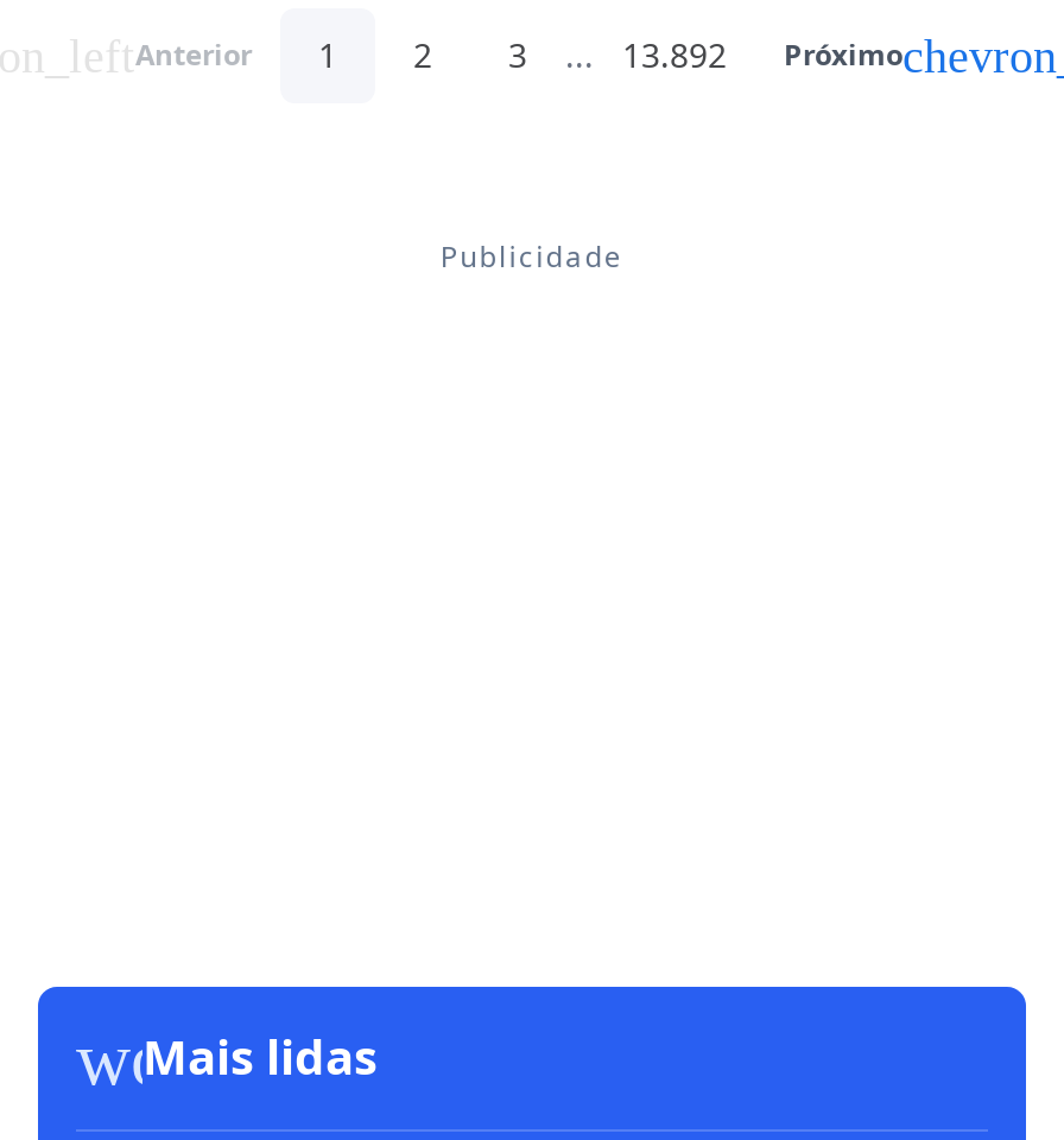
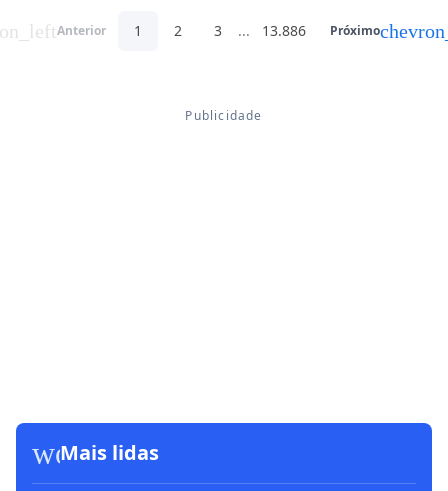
- 13.892
+ 13.886
